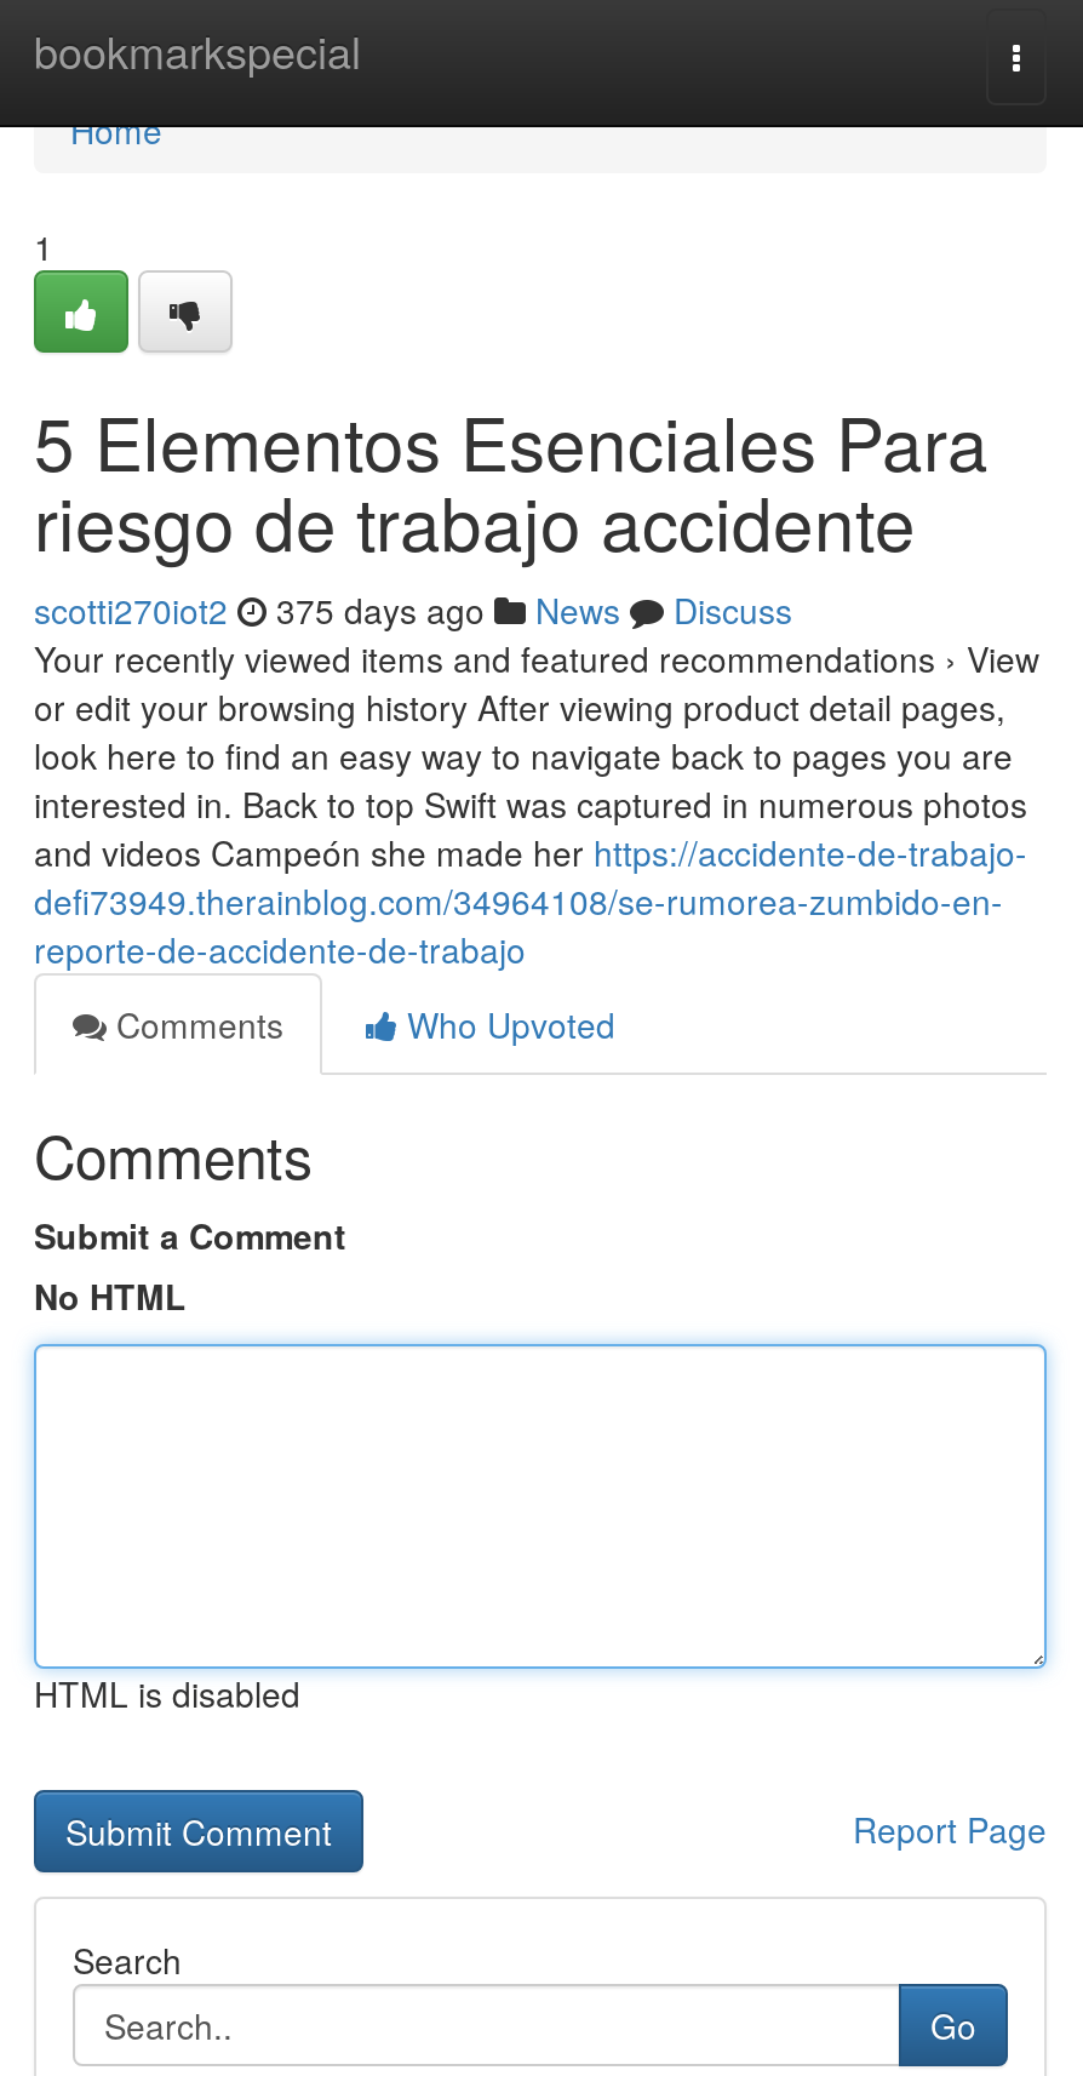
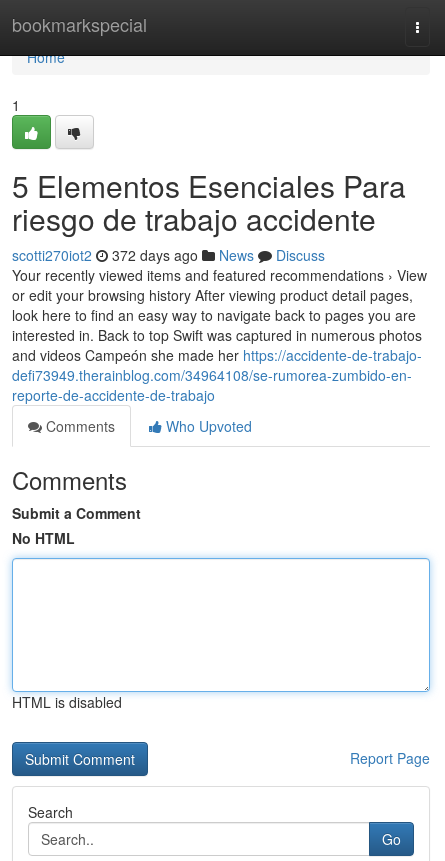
- scotti270iot2 375 days ago News Discuss
+ scotti270iot2 372 days ago News Discuss
